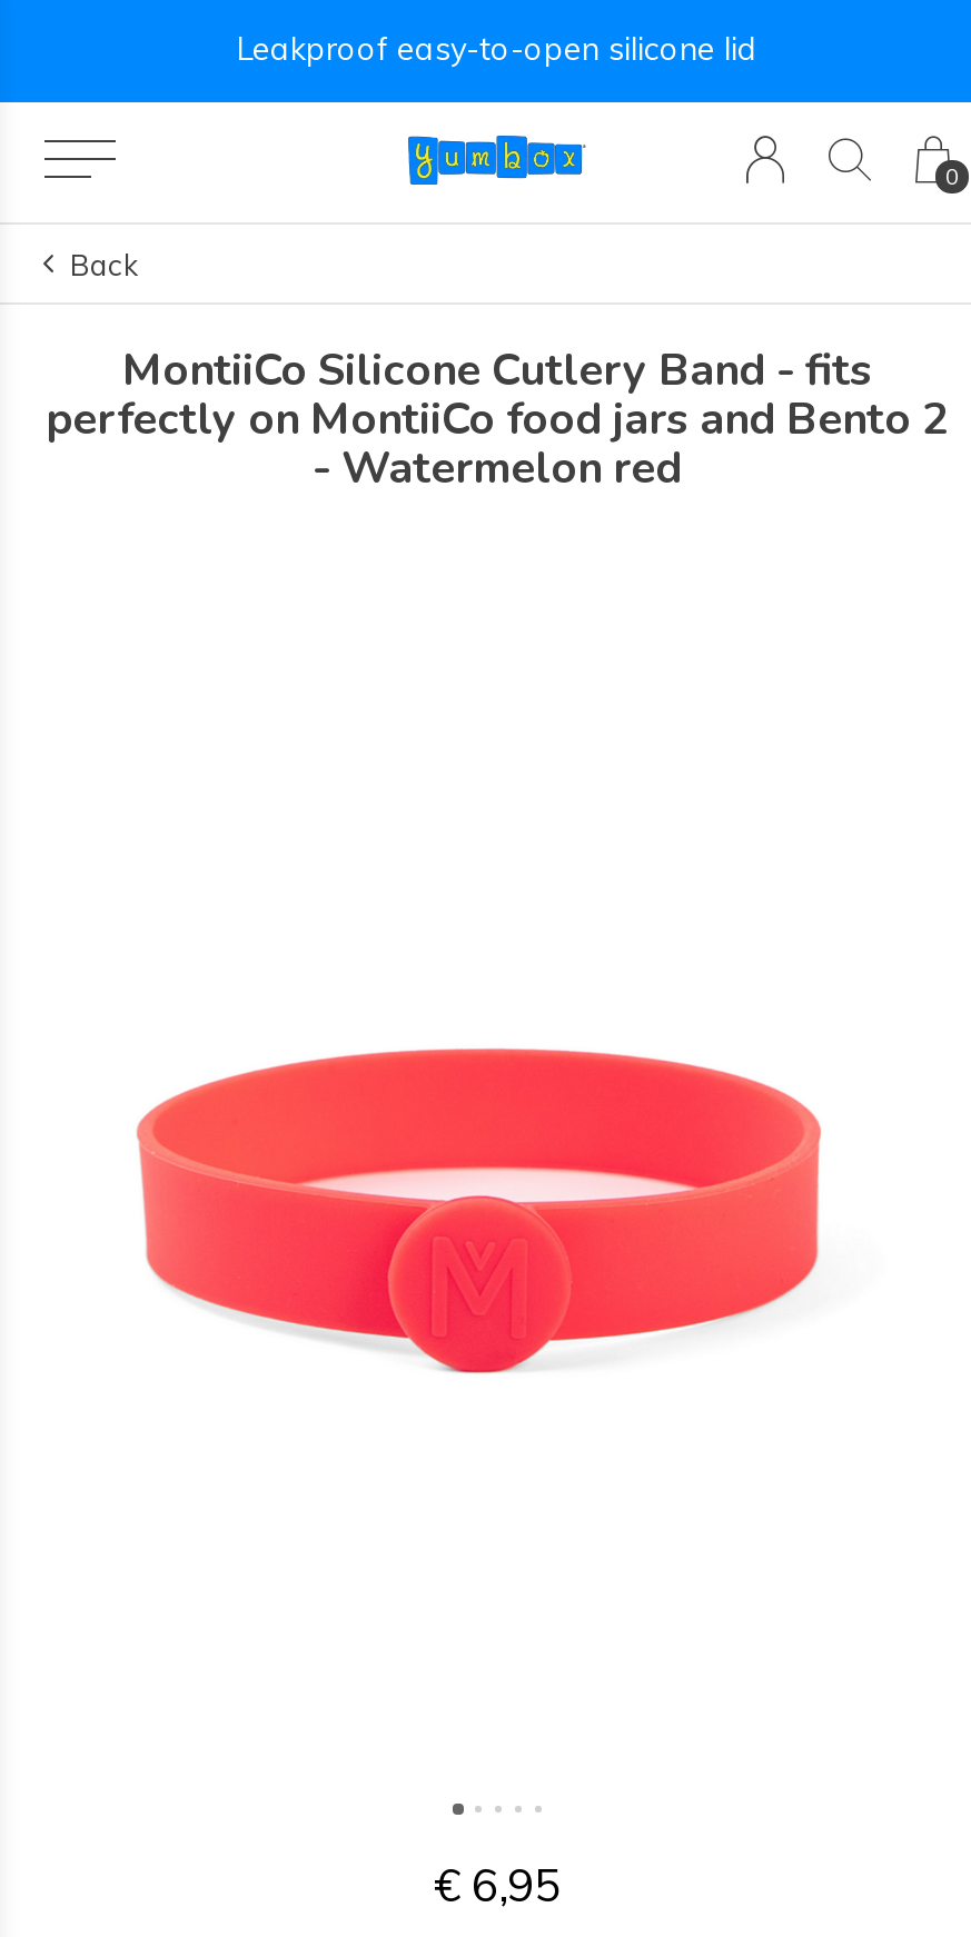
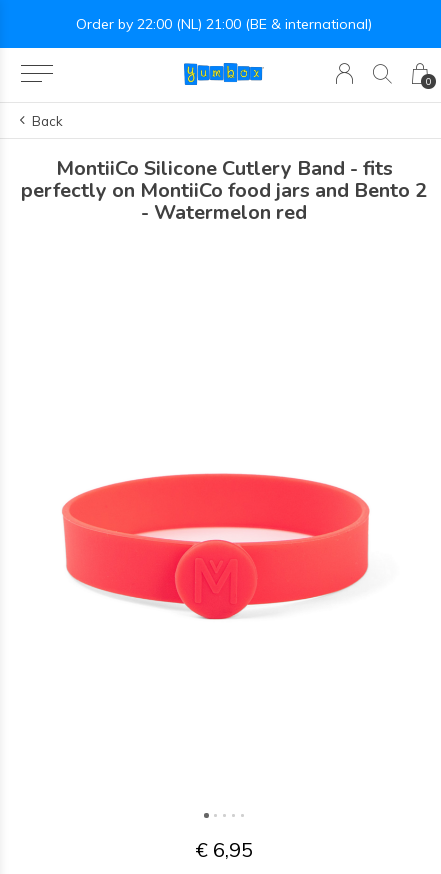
- Leakproof easy-to-open silicone lid
+ Order by 22:00 (NL) 21:00 (BE & international)
